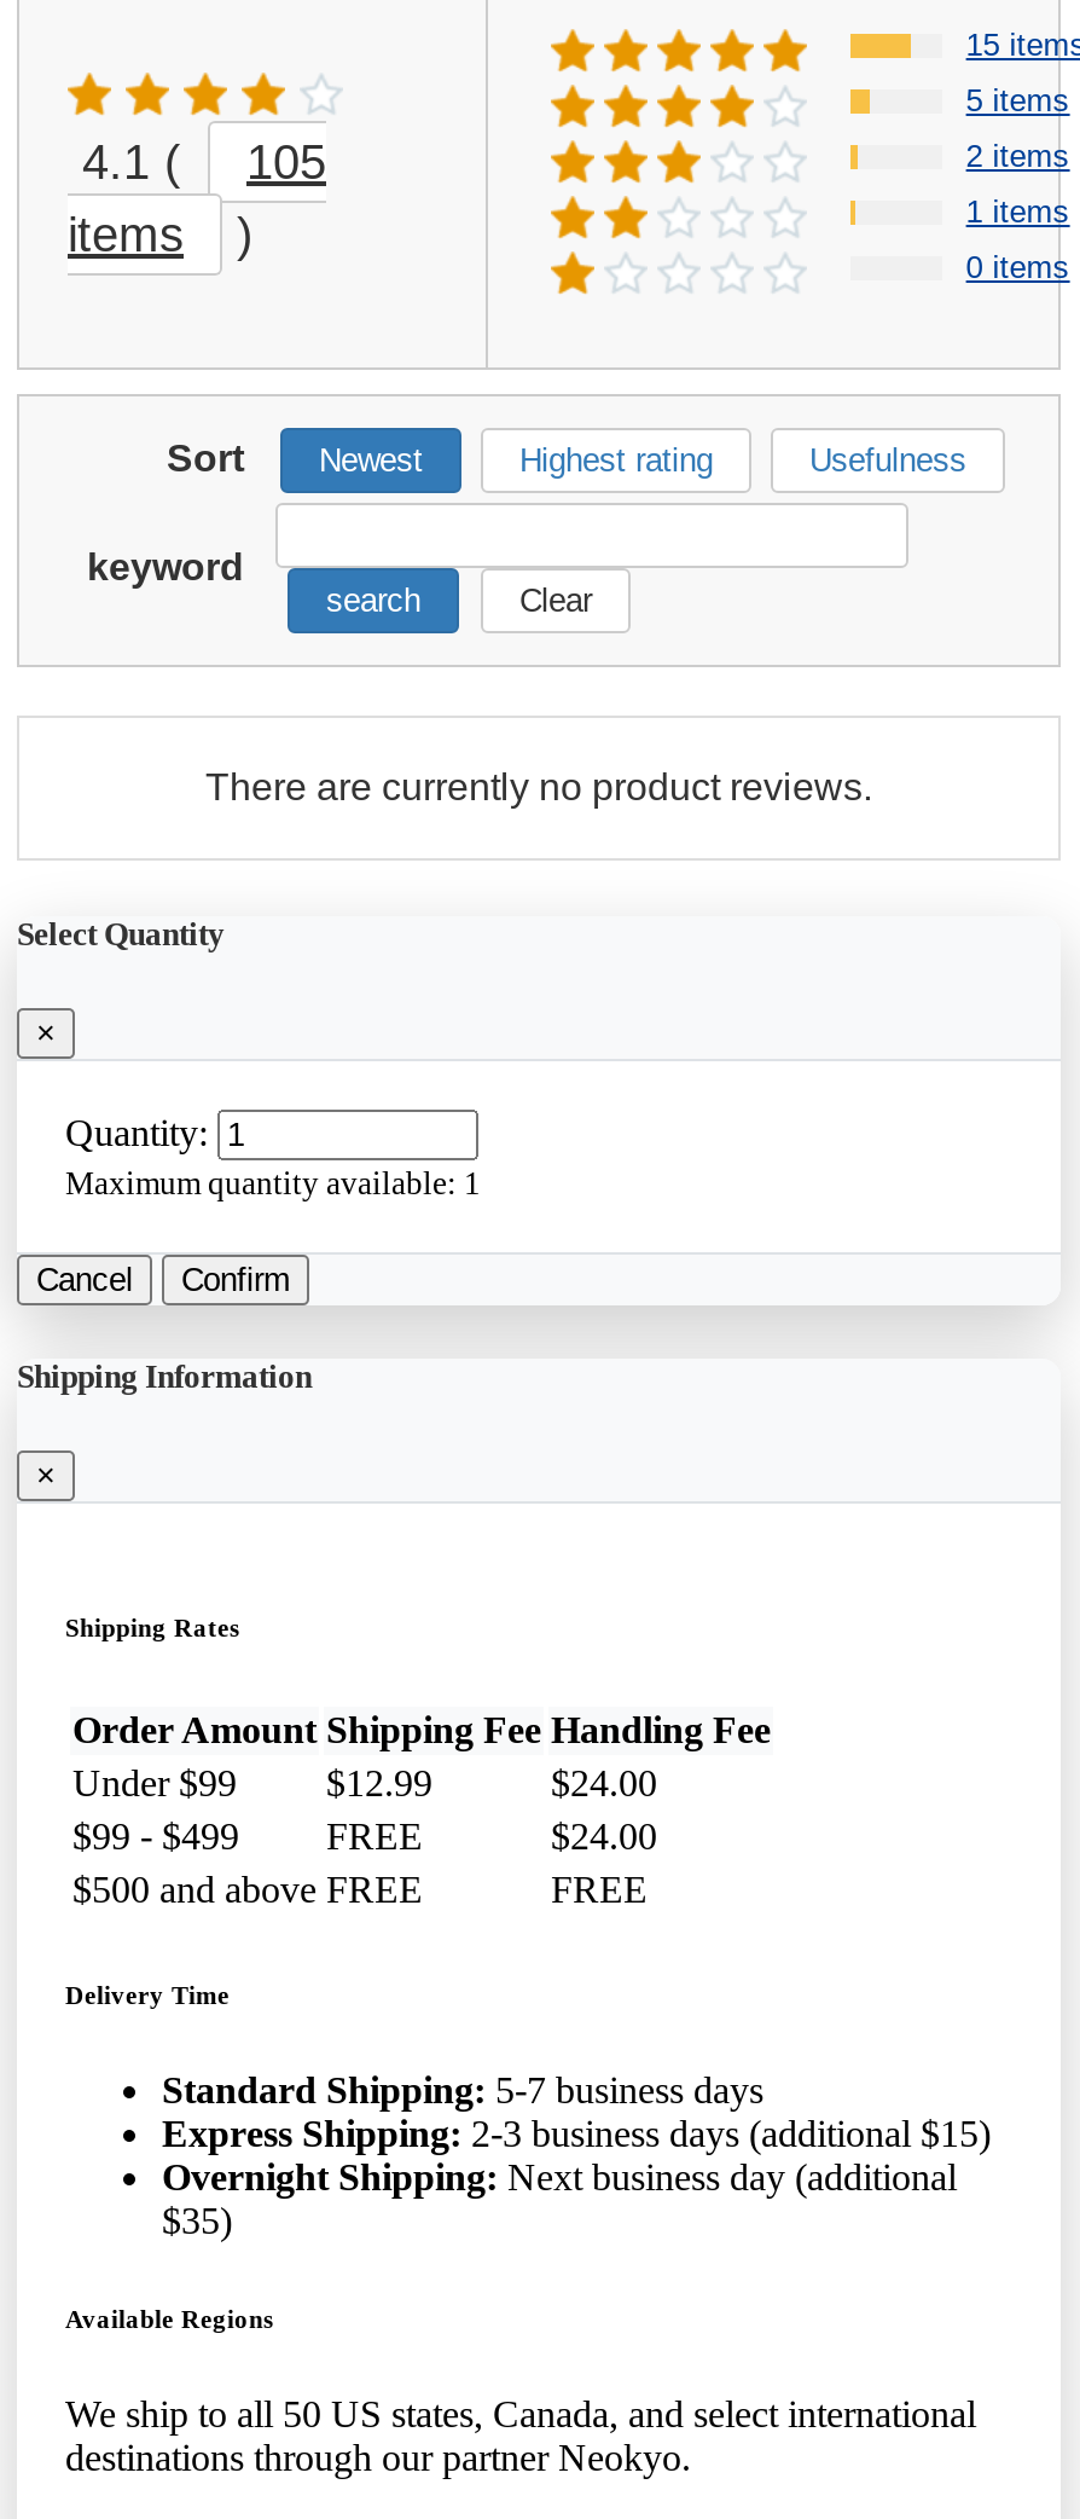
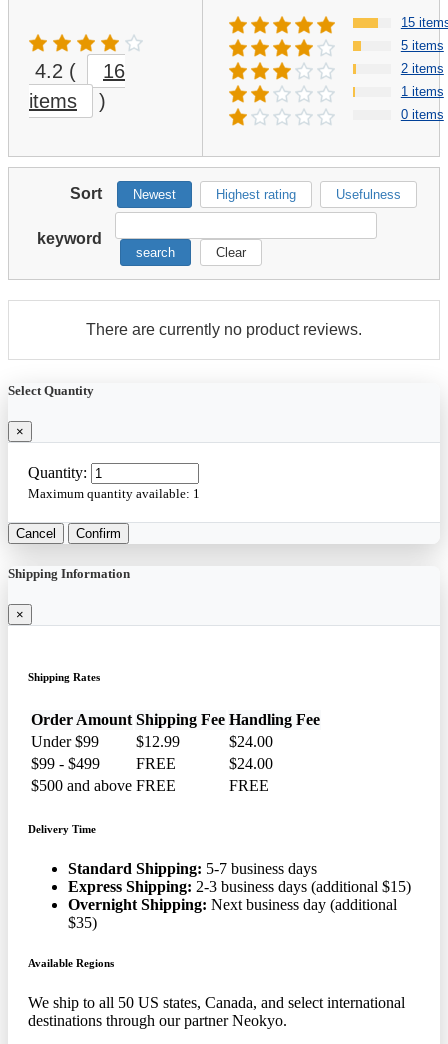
- 4.1 (
+ 4.2 (

- 105
+ 16
